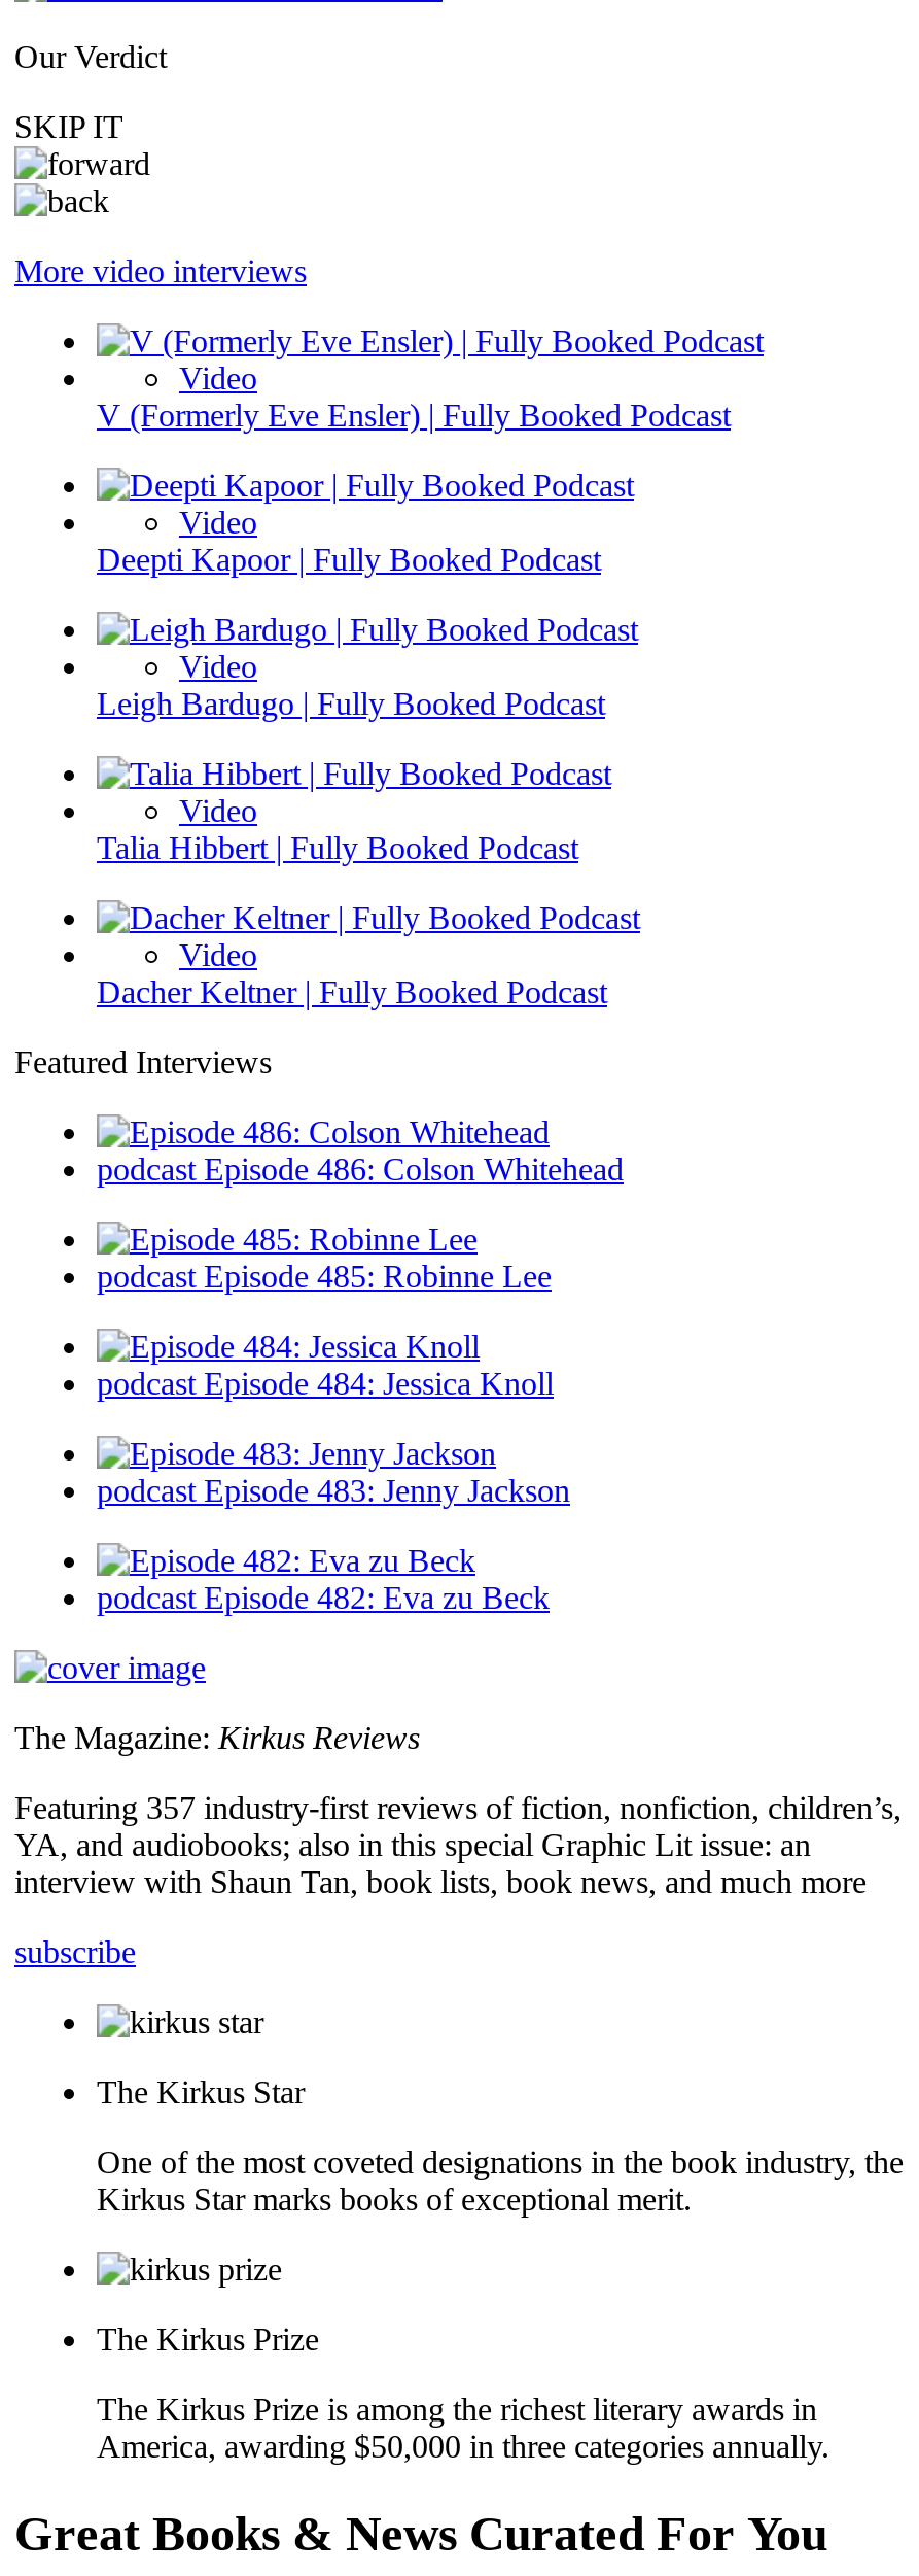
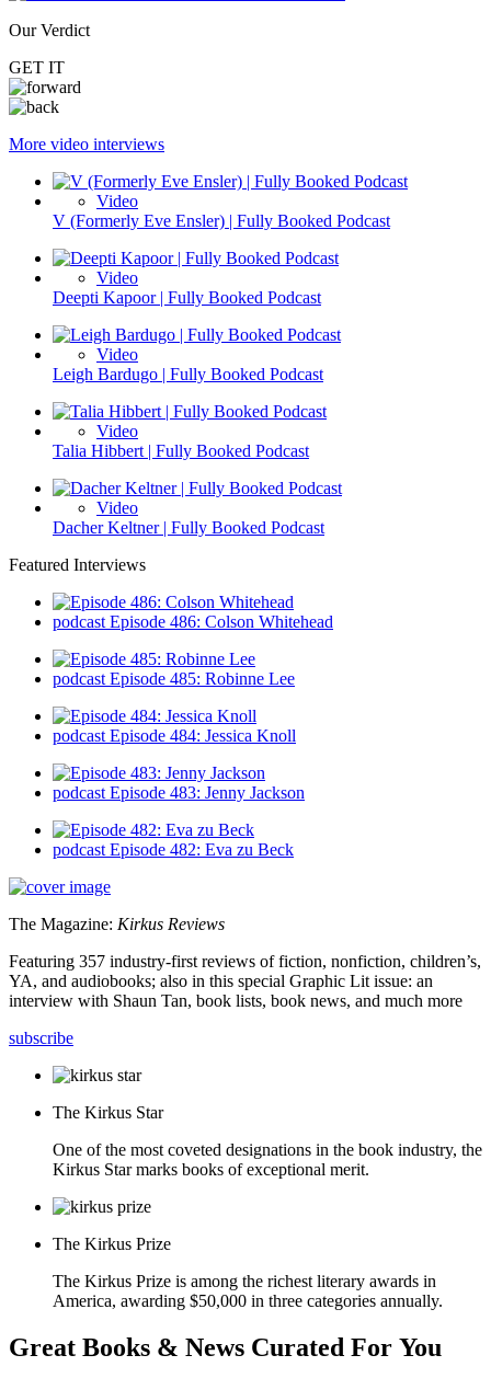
- SKIP IT
+ GET IT
